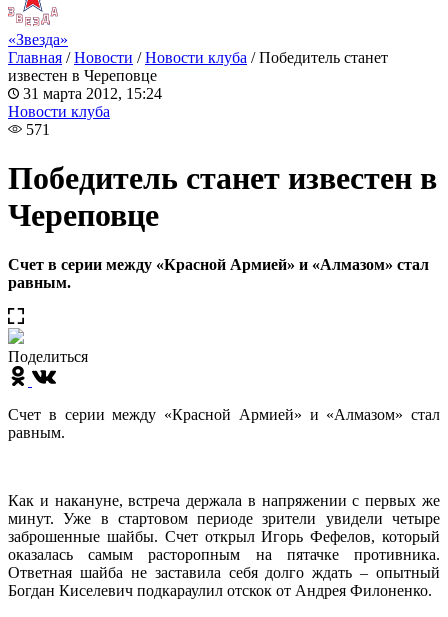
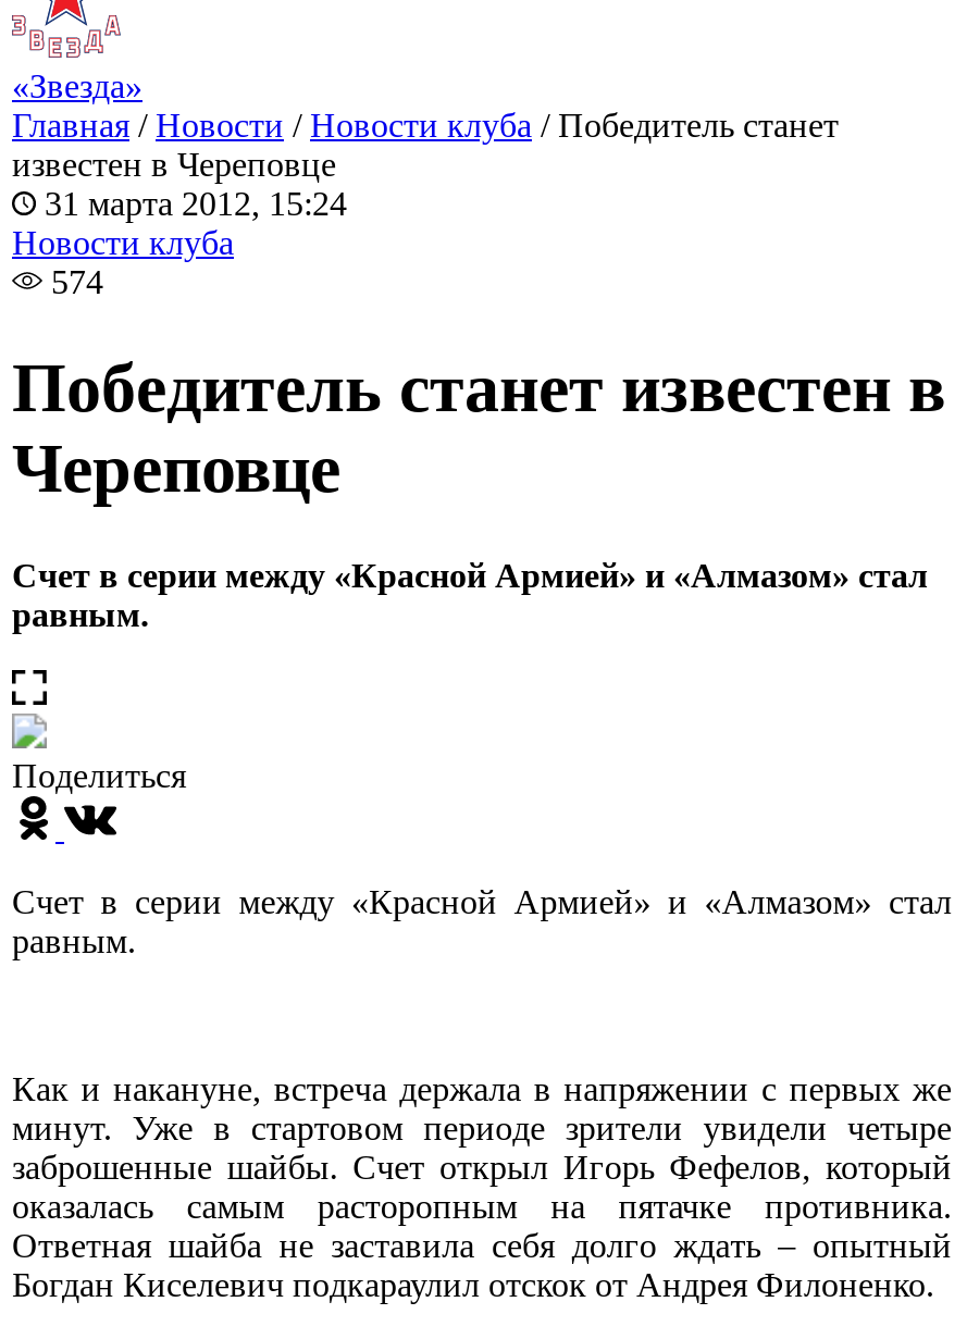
- 571
+ 574
